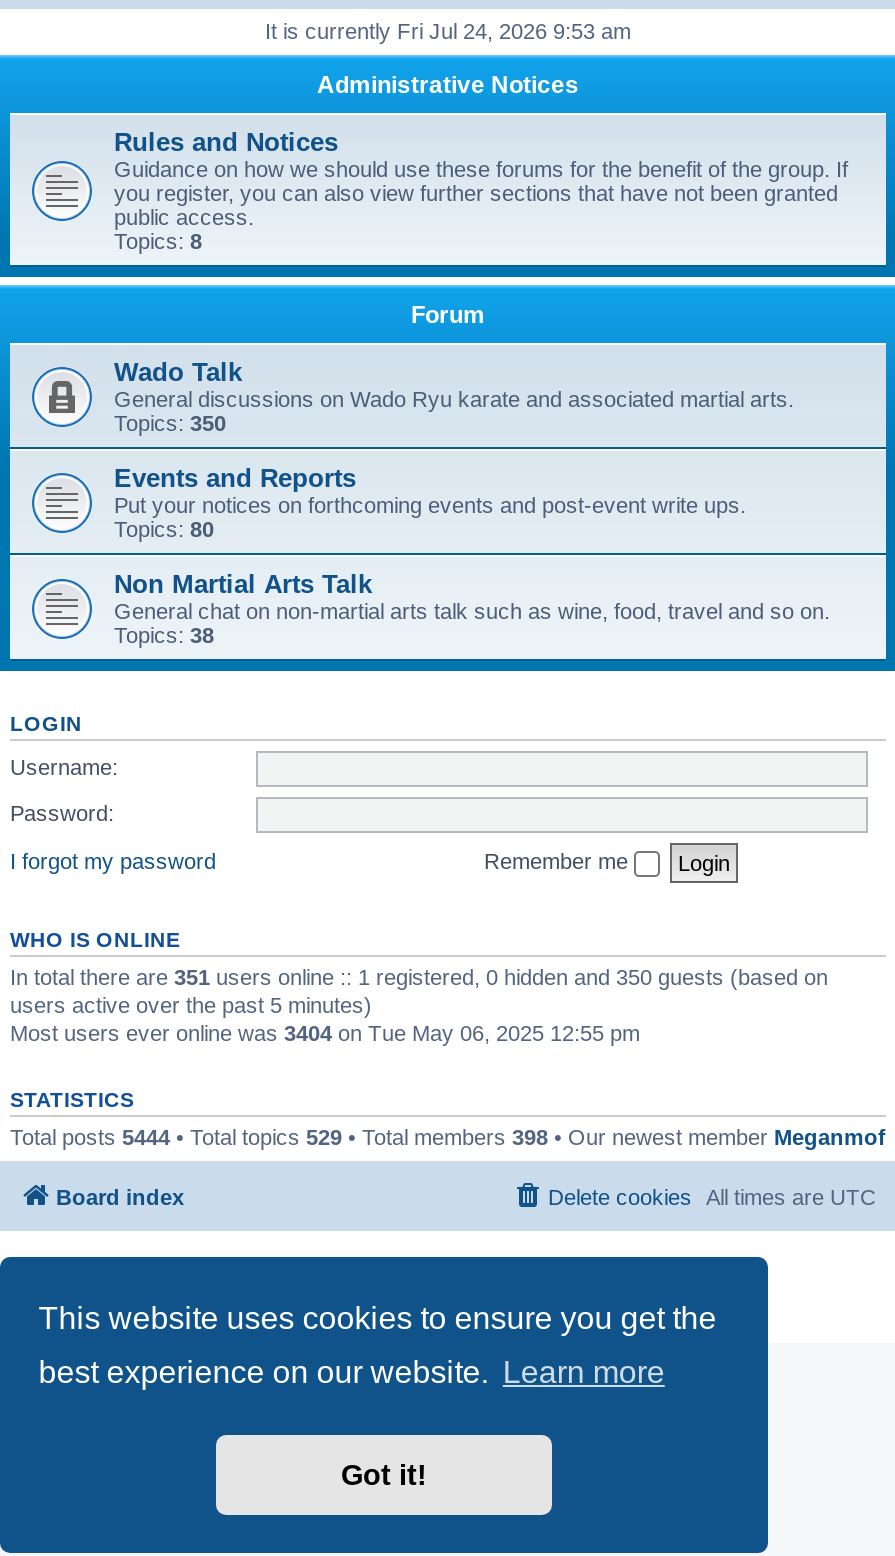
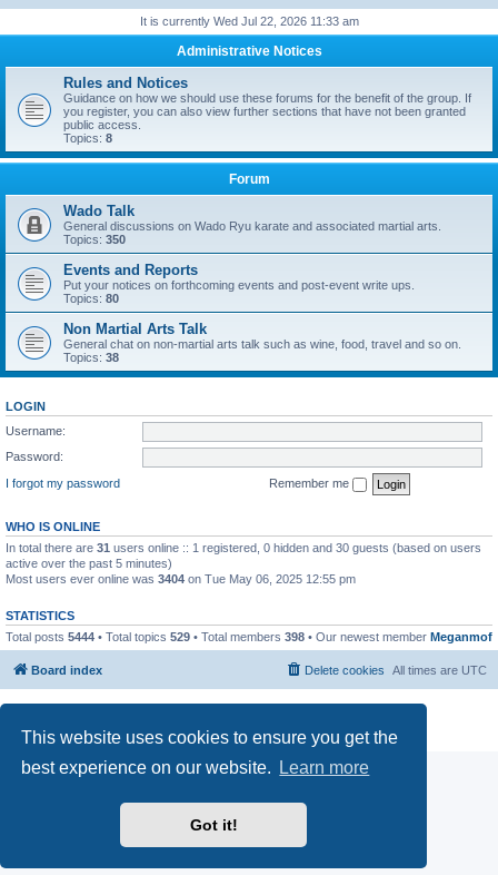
- It is currently Fri Jul 24, 2026 9:53 am
+ It is currently Wed Jul 22, 2026 11:33 am

- In total there are 351 users online :: 1 registered, 0 hidden and 350 guests (based on
- users active over the past 5 minutes)
+ In total there are 31 users online :: 1 registered, 0 hidden and 30 guests (based on users
+ active over the past 5 minutes)
